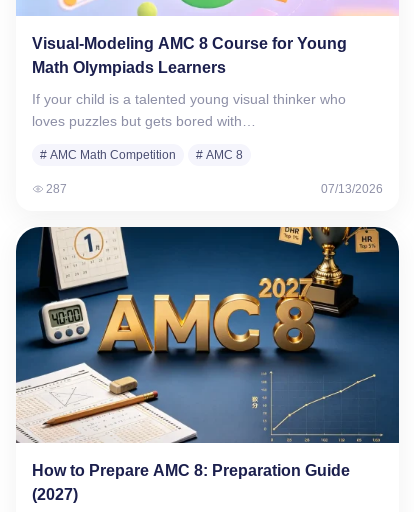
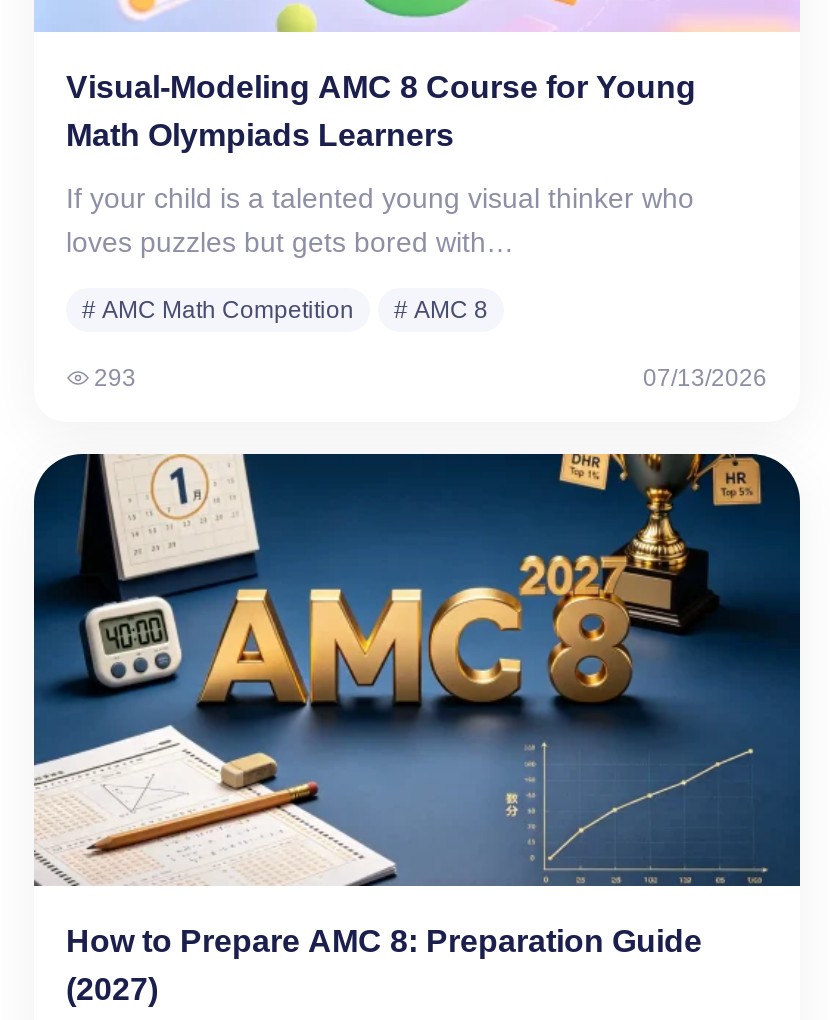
- 287
+ 293
